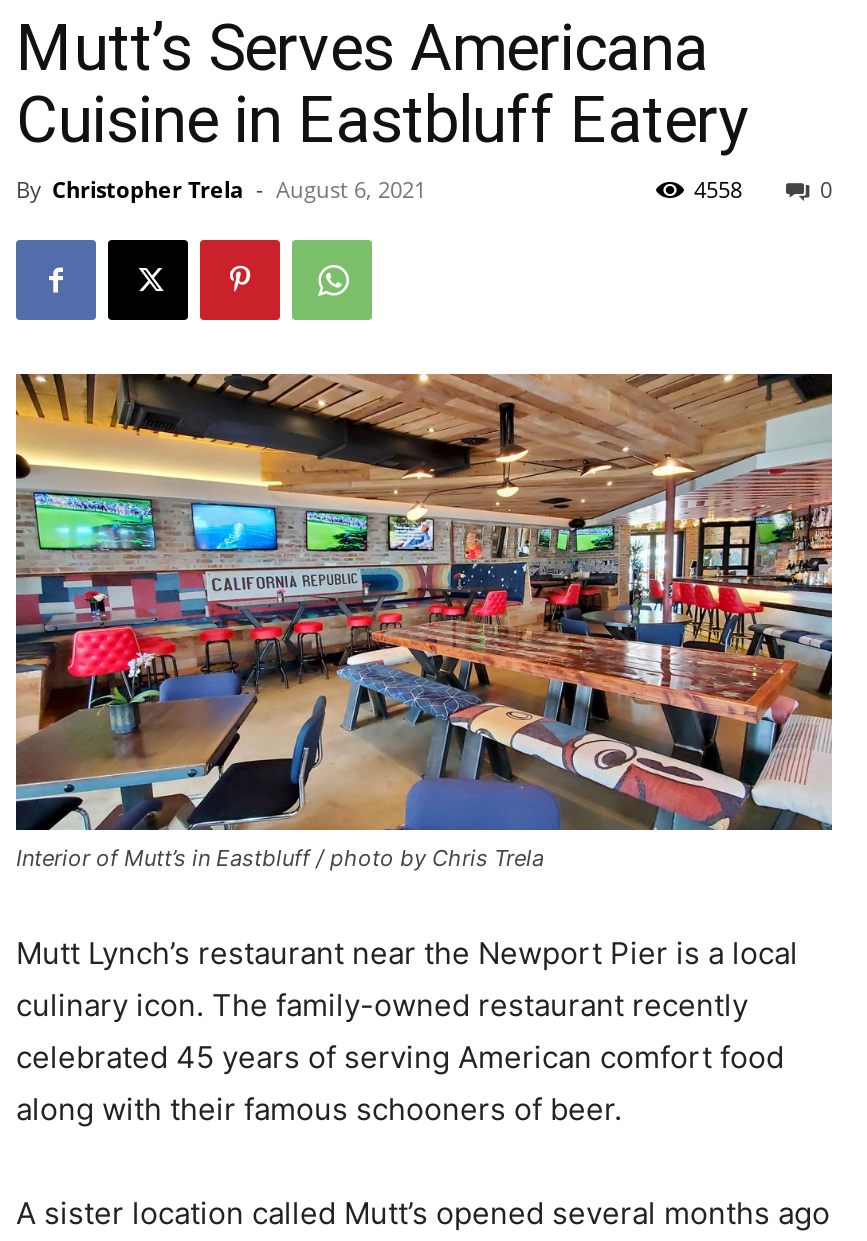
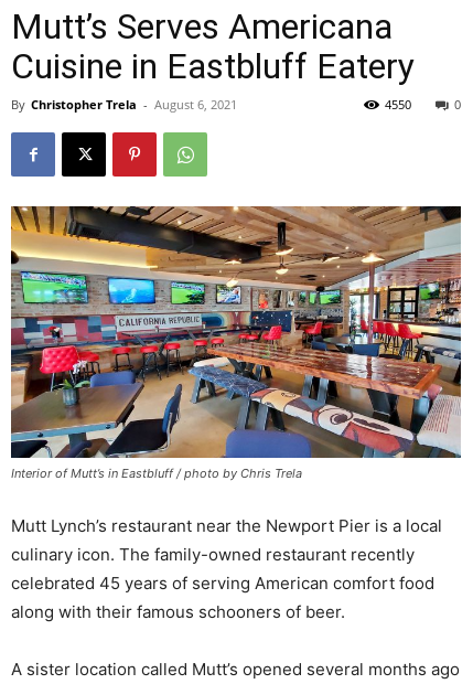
- 4558
+ 4550
